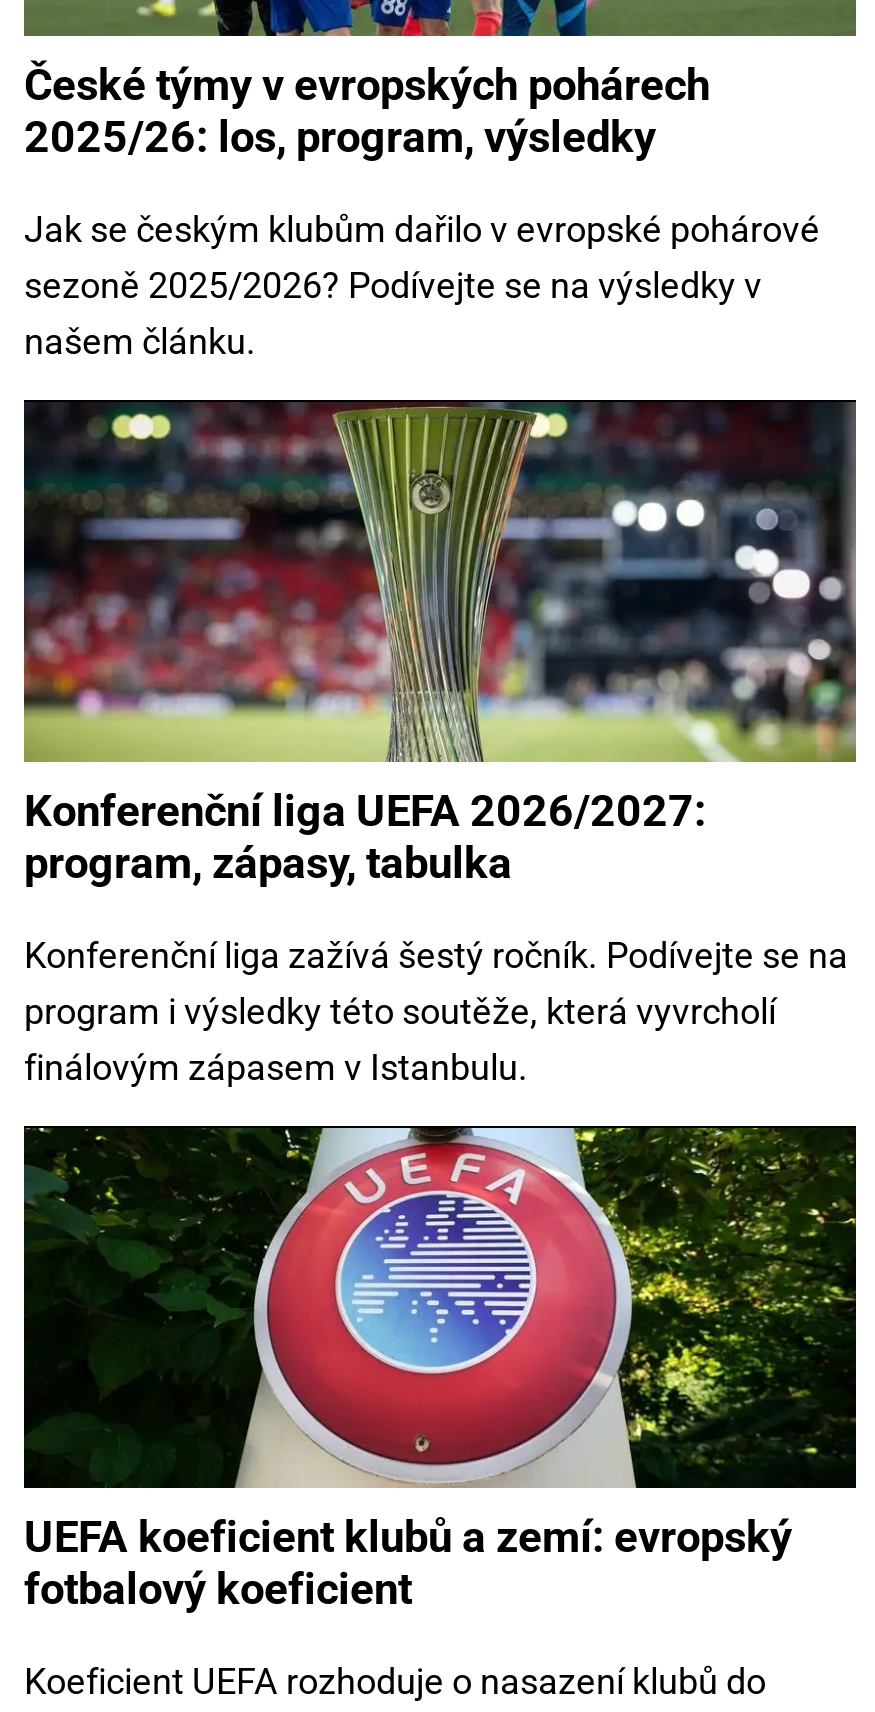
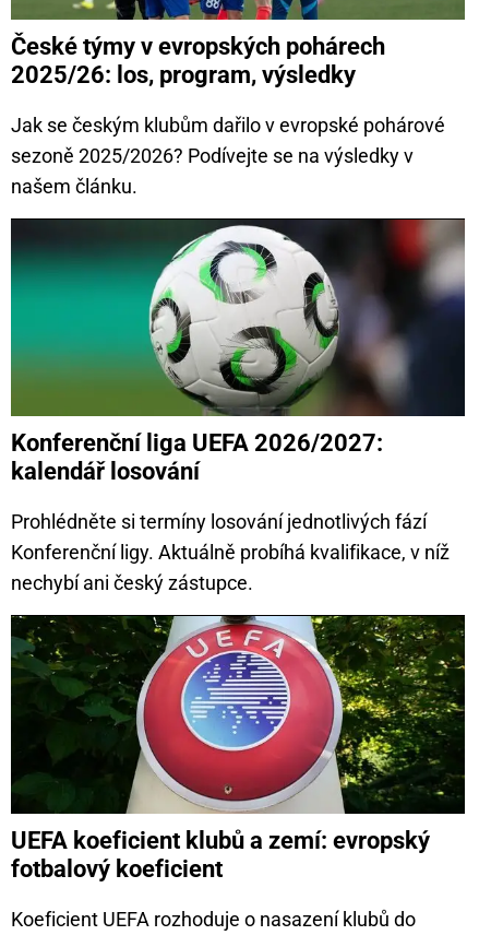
- [image]
- program, zápasy, tabulka
+ [image]
+ kalendář losování

- Konferenční liga zažívá šestý ročník. Podívejte se na
- program i výsledky této soutěže, která vyvrcholí
- finálovým zápasem v Istanbulu.
+ Prohlédněte si termíny losování jednotlivých fází
+ Konferenční ligy. Aktuálně probíhá kvalifikace, v níž
+ nechybí ani český zástupce.
